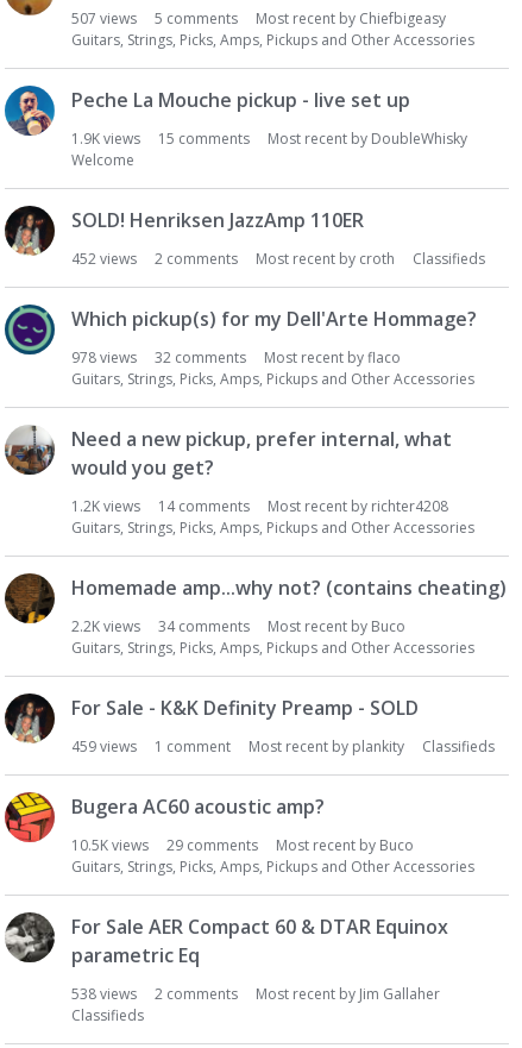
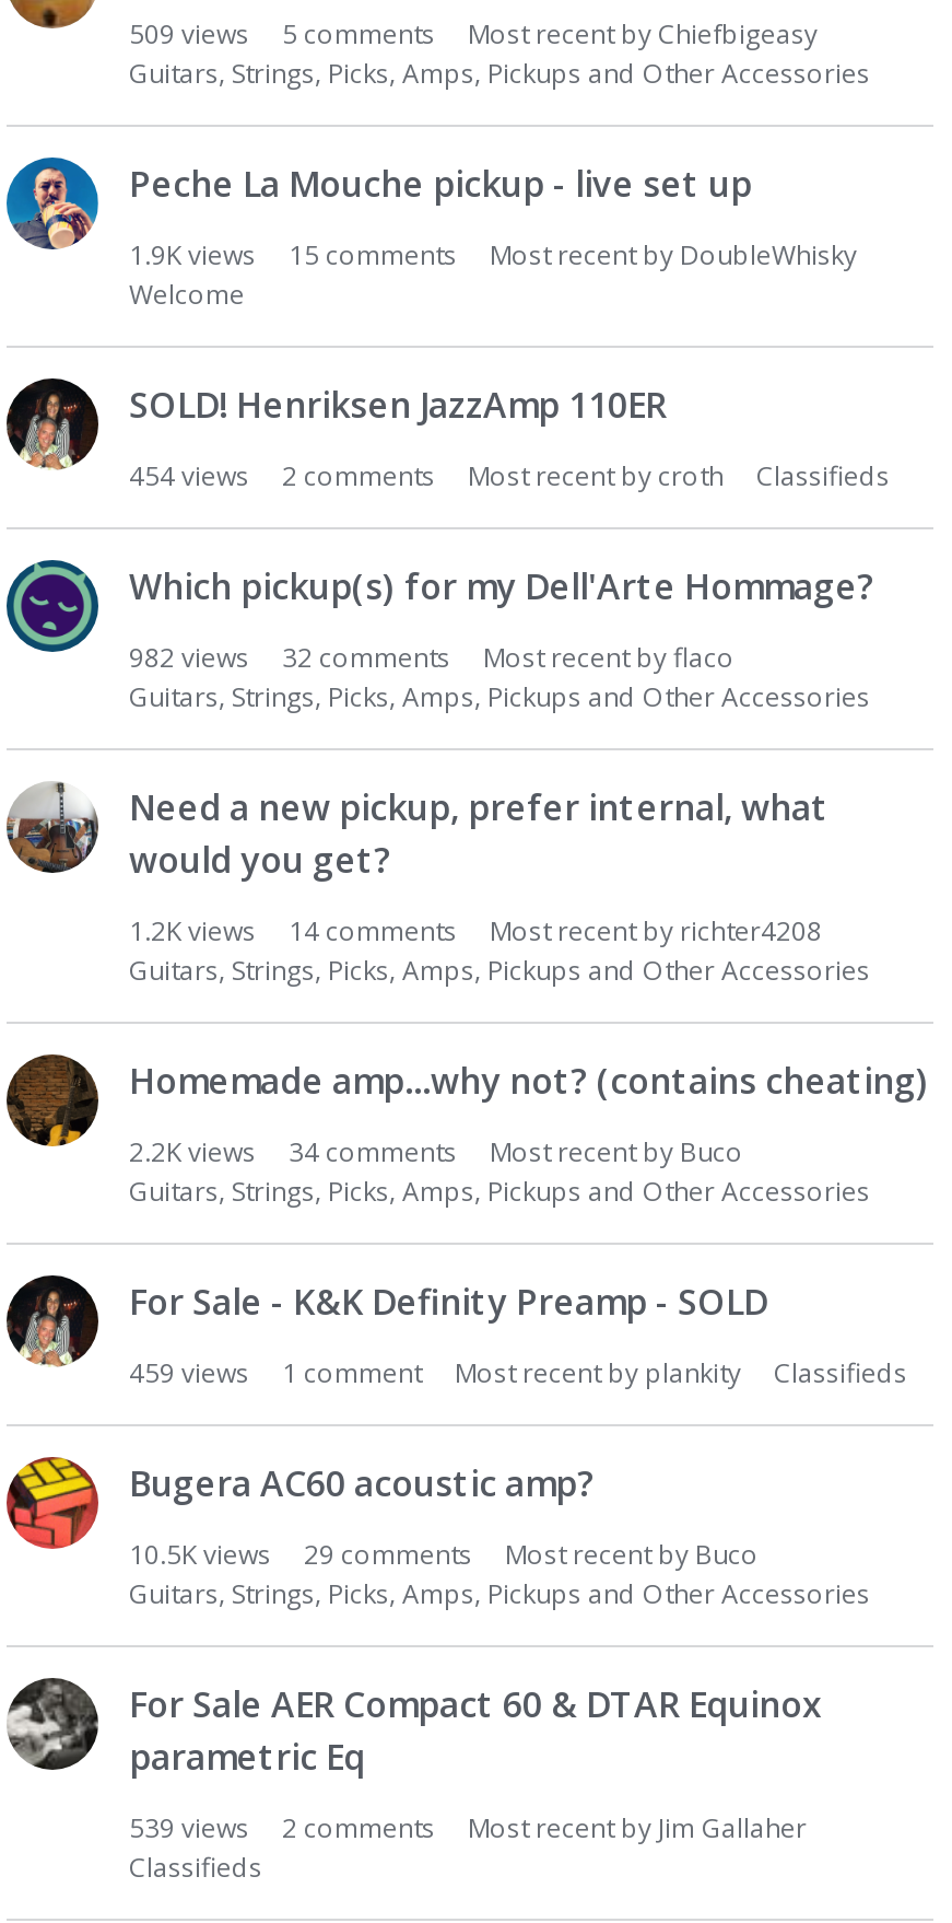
- 507 views 5 comments Most recent by Chiefbigeasy
+ 509 views 5 comments Most recent by Chiefbigeasy

- 452 views 2 comments Most recent by croth Classifieds
+ 454 views 2 comments Most recent by croth Classifieds

- 978 views 32 comments Most recent by flaco
+ 982 views 32 comments Most recent by flaco

- 538 views 2 comments Most recent by Jim Gallaher
+ 539 views 2 comments Most recent by Jim Gallaher
